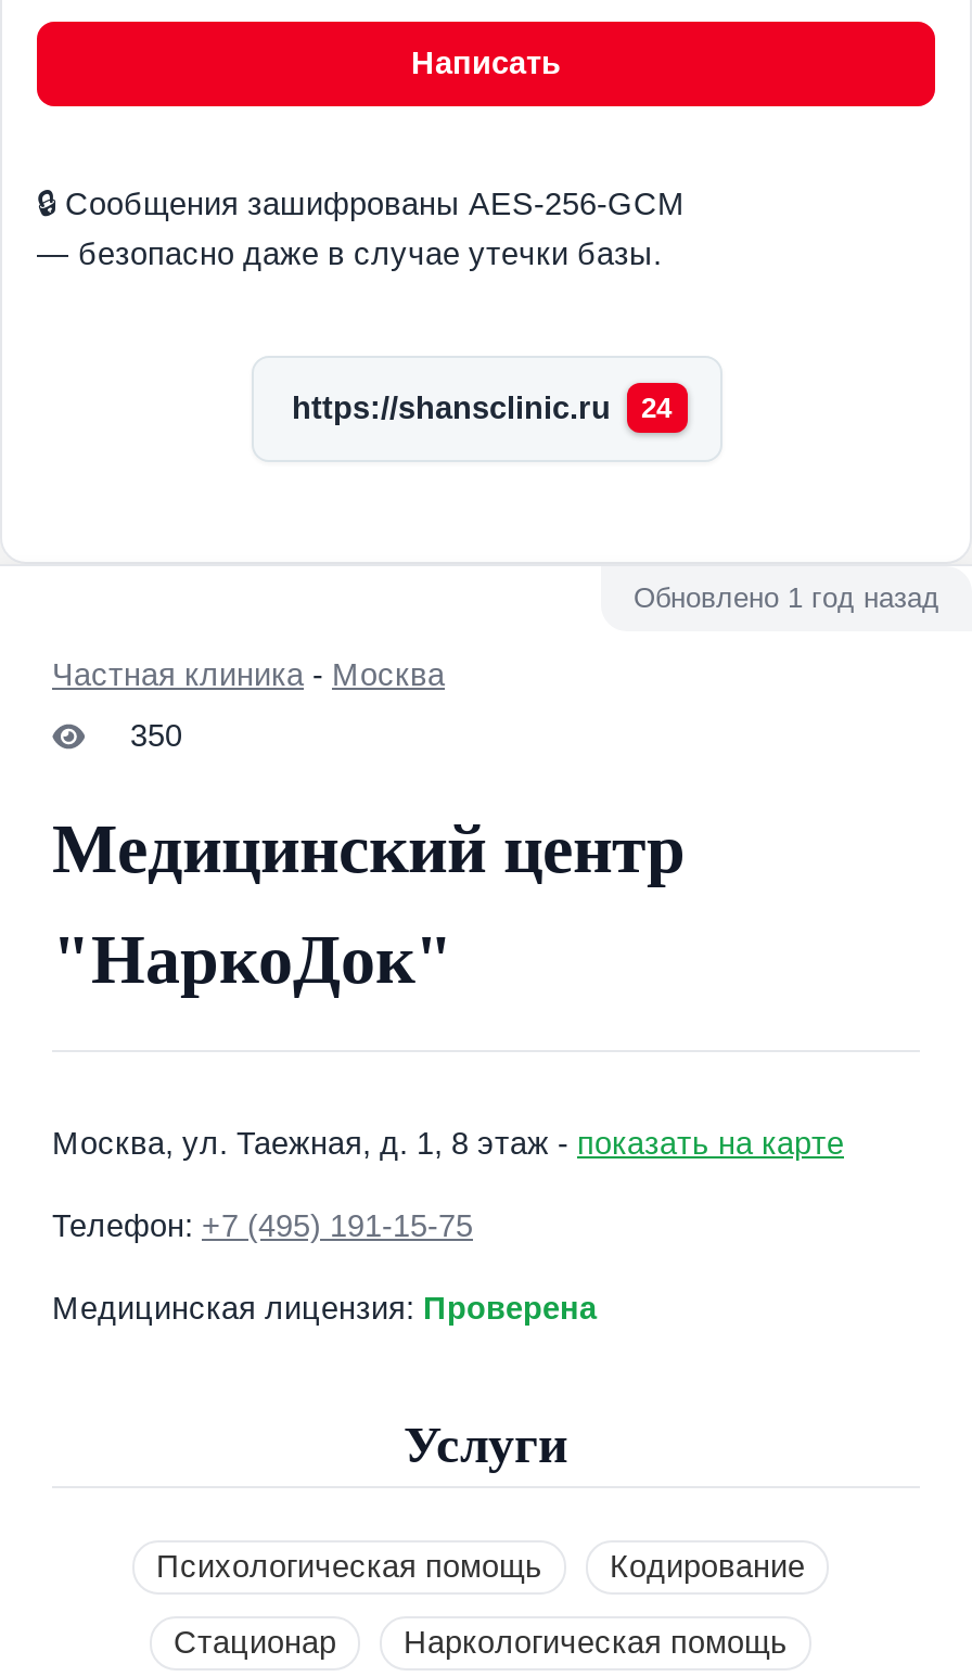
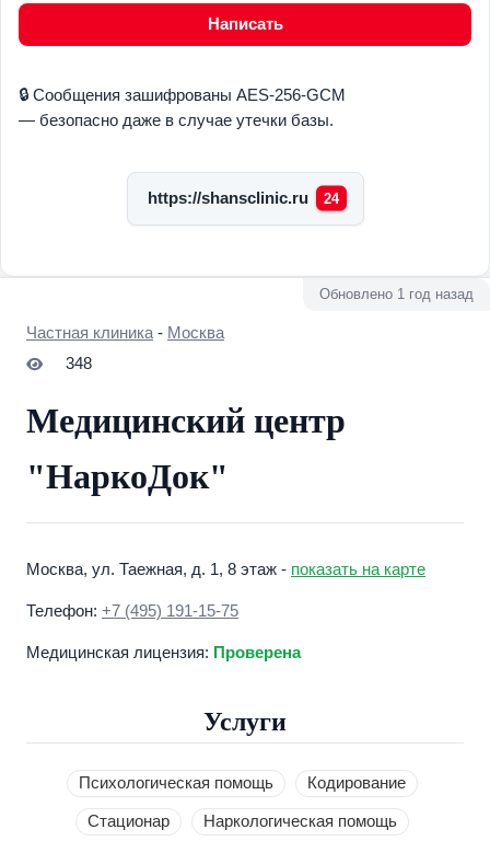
- 350
+ 348
